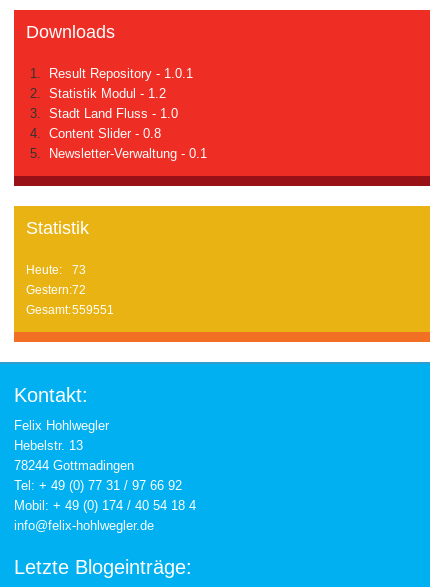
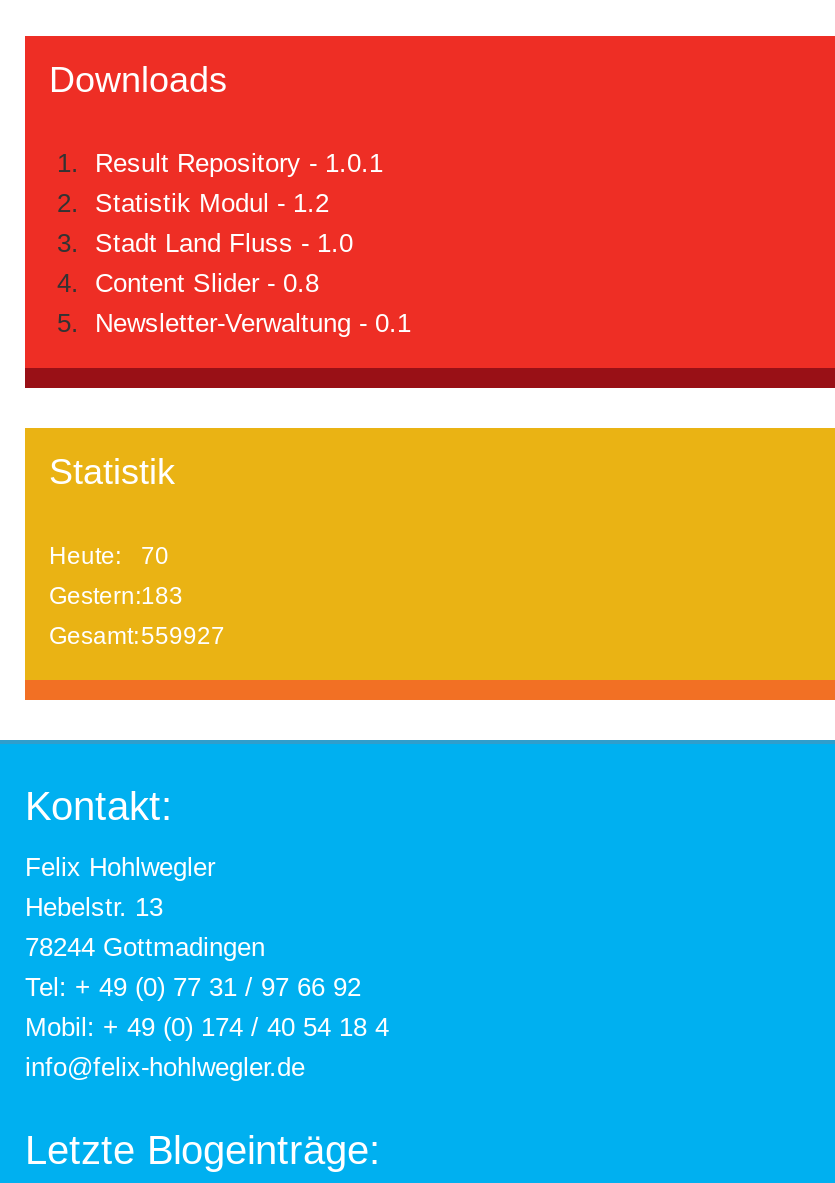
- Heute: 73
+ Heute: 70

- Gestern:72
+ Gestern:183

- Gesamt:559551
+ Gesamt:559927
